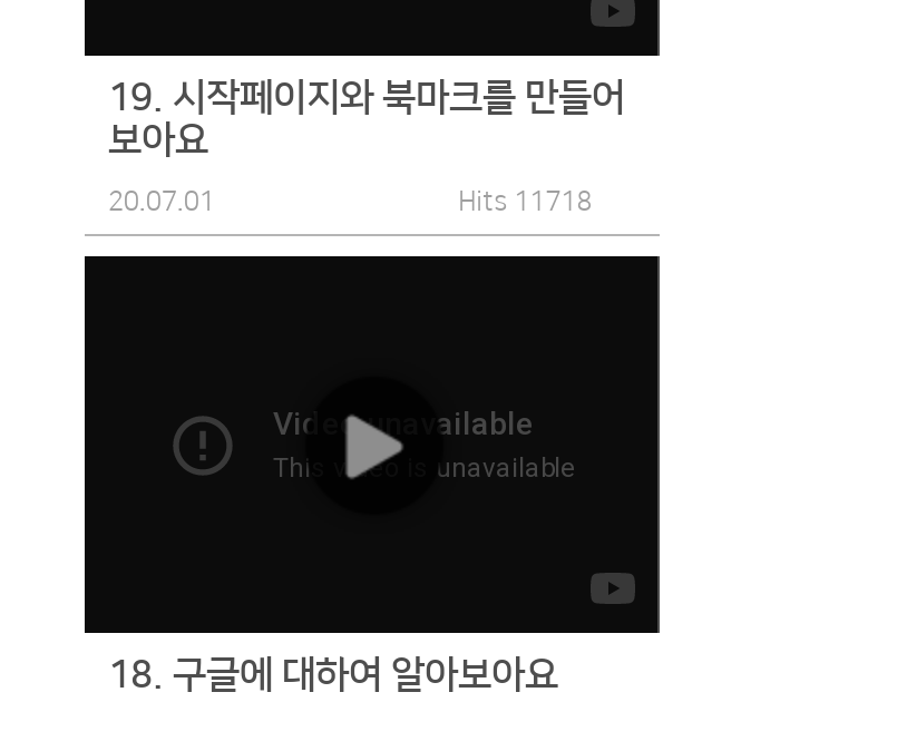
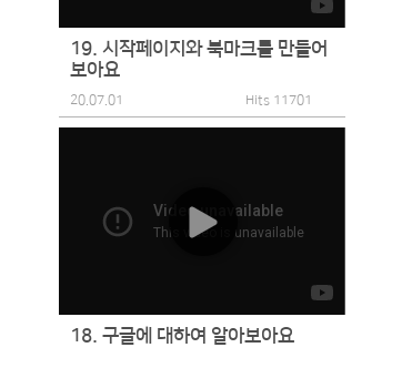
- Hits 11718
+ Hits 11701
